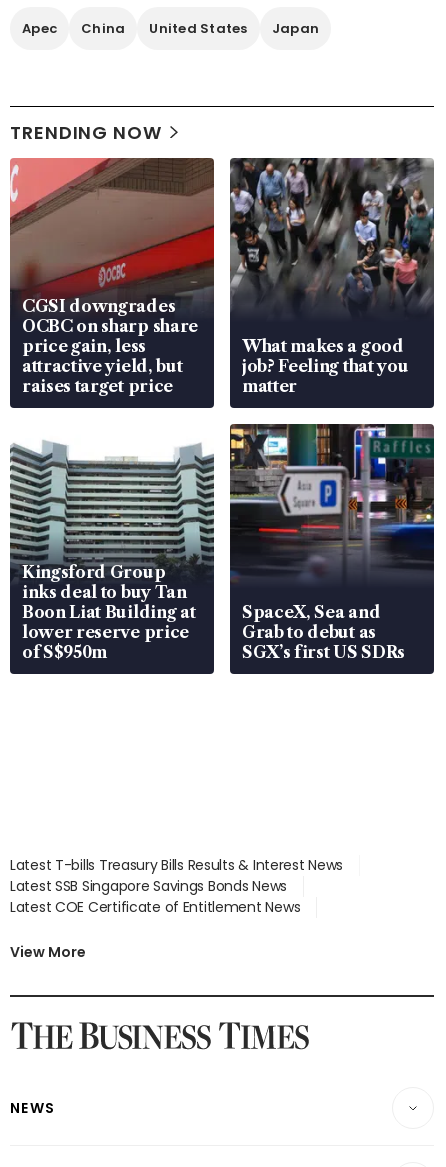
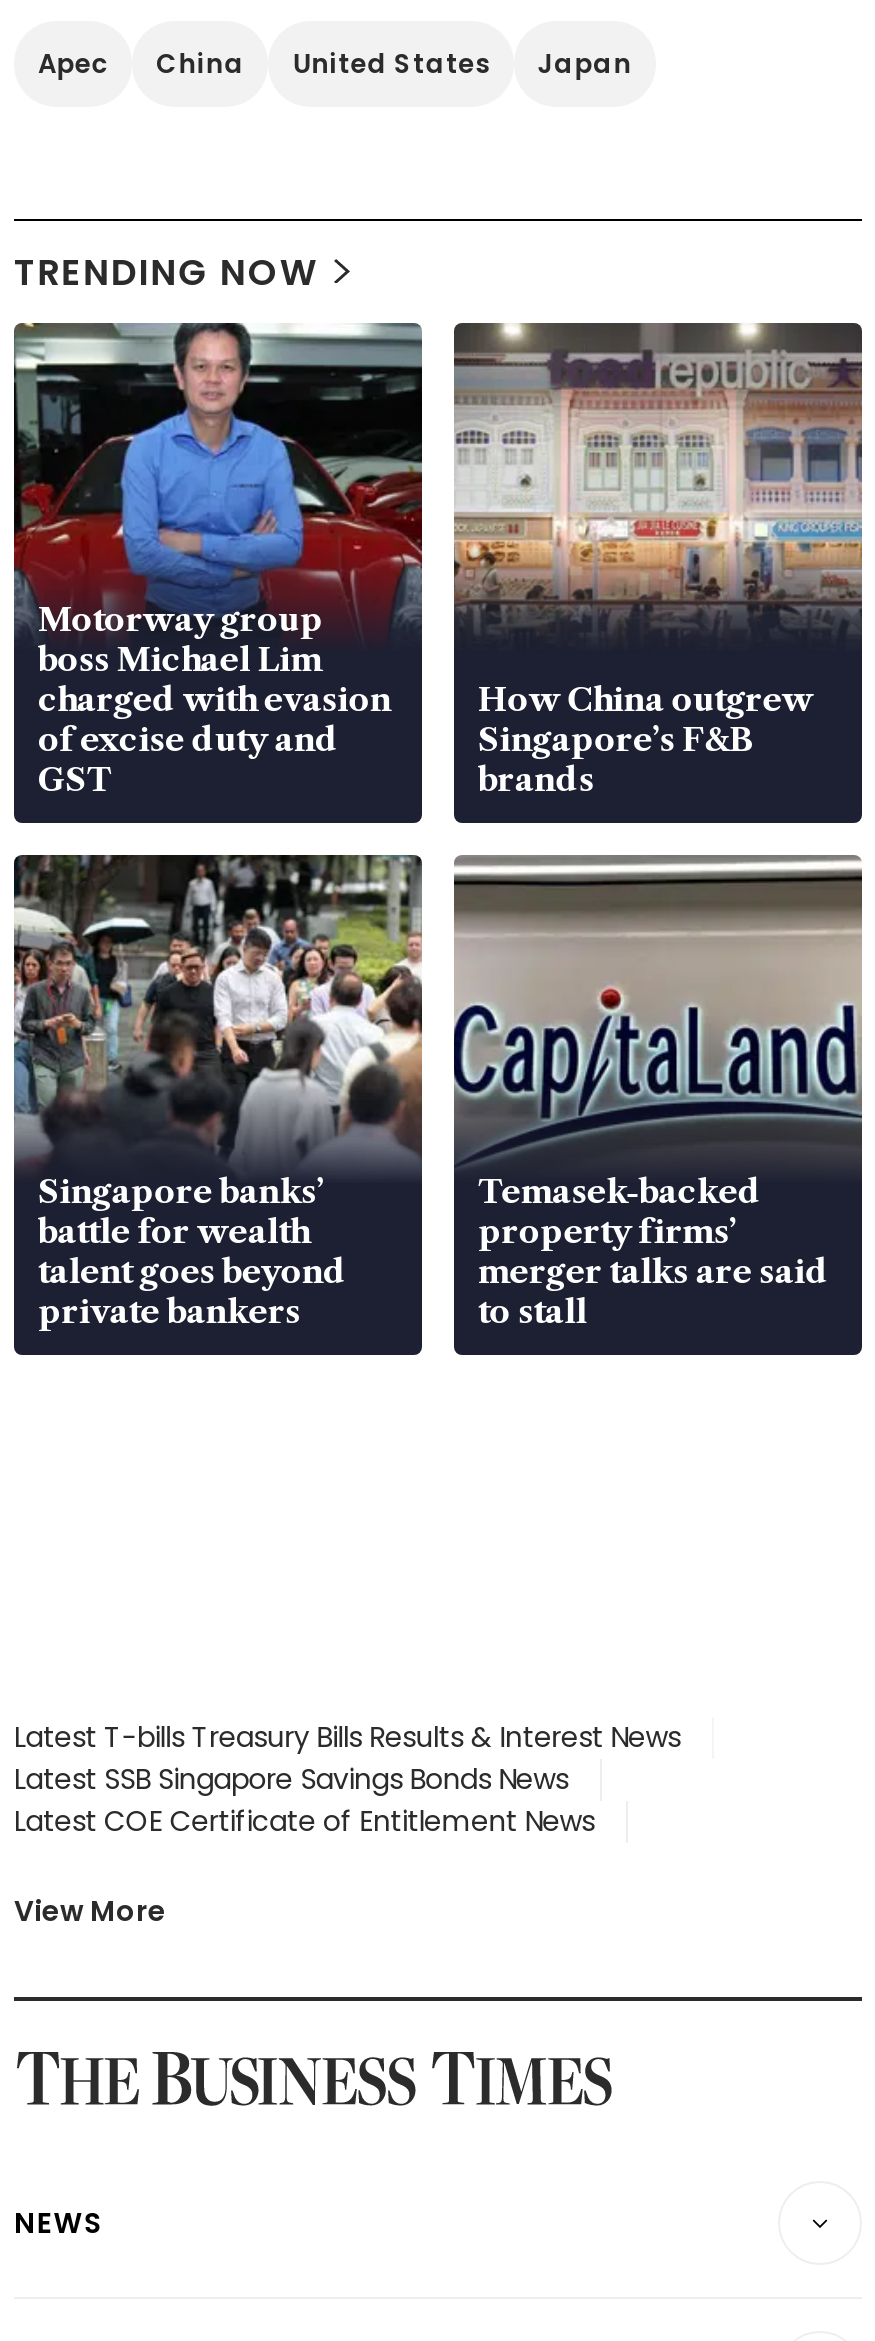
- [image]
- CGSI downgrades
- OCBC on sharp share
- price gain, less
- attractive yield, but
- raises target price
+ [image]
+ Motorway group
+ boss Michael Lim
+ charged with evasion
+ of excise duty and
+ GST

- [image]
- What makes a good
- job? Feeling that you
- matter
+ [image]
+ How China outgrew
+ Singapore’s F&B
+ brands

- [image]
- Kingsford Group
- inks deal to buy Tan
- Boon Liat Building at
- lower reserve price
- of S$950m
+ [image]
+ Singapore banks’
+ battle for wealth
+ talent goes beyond
+ private bankers

- [image]
- SpaceX, Sea and
- Grab to debut as
- SGX’s first US SDRs
+ [image]
+ Temasek-backed
+ property firms’
+ merger talks are said
+ to stall
